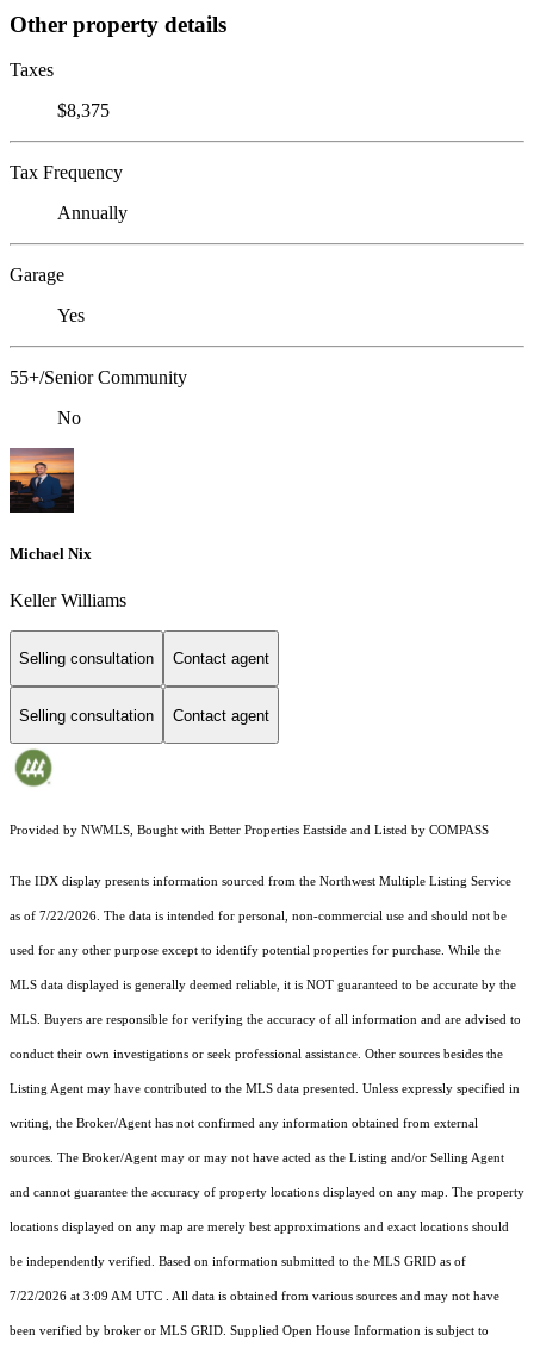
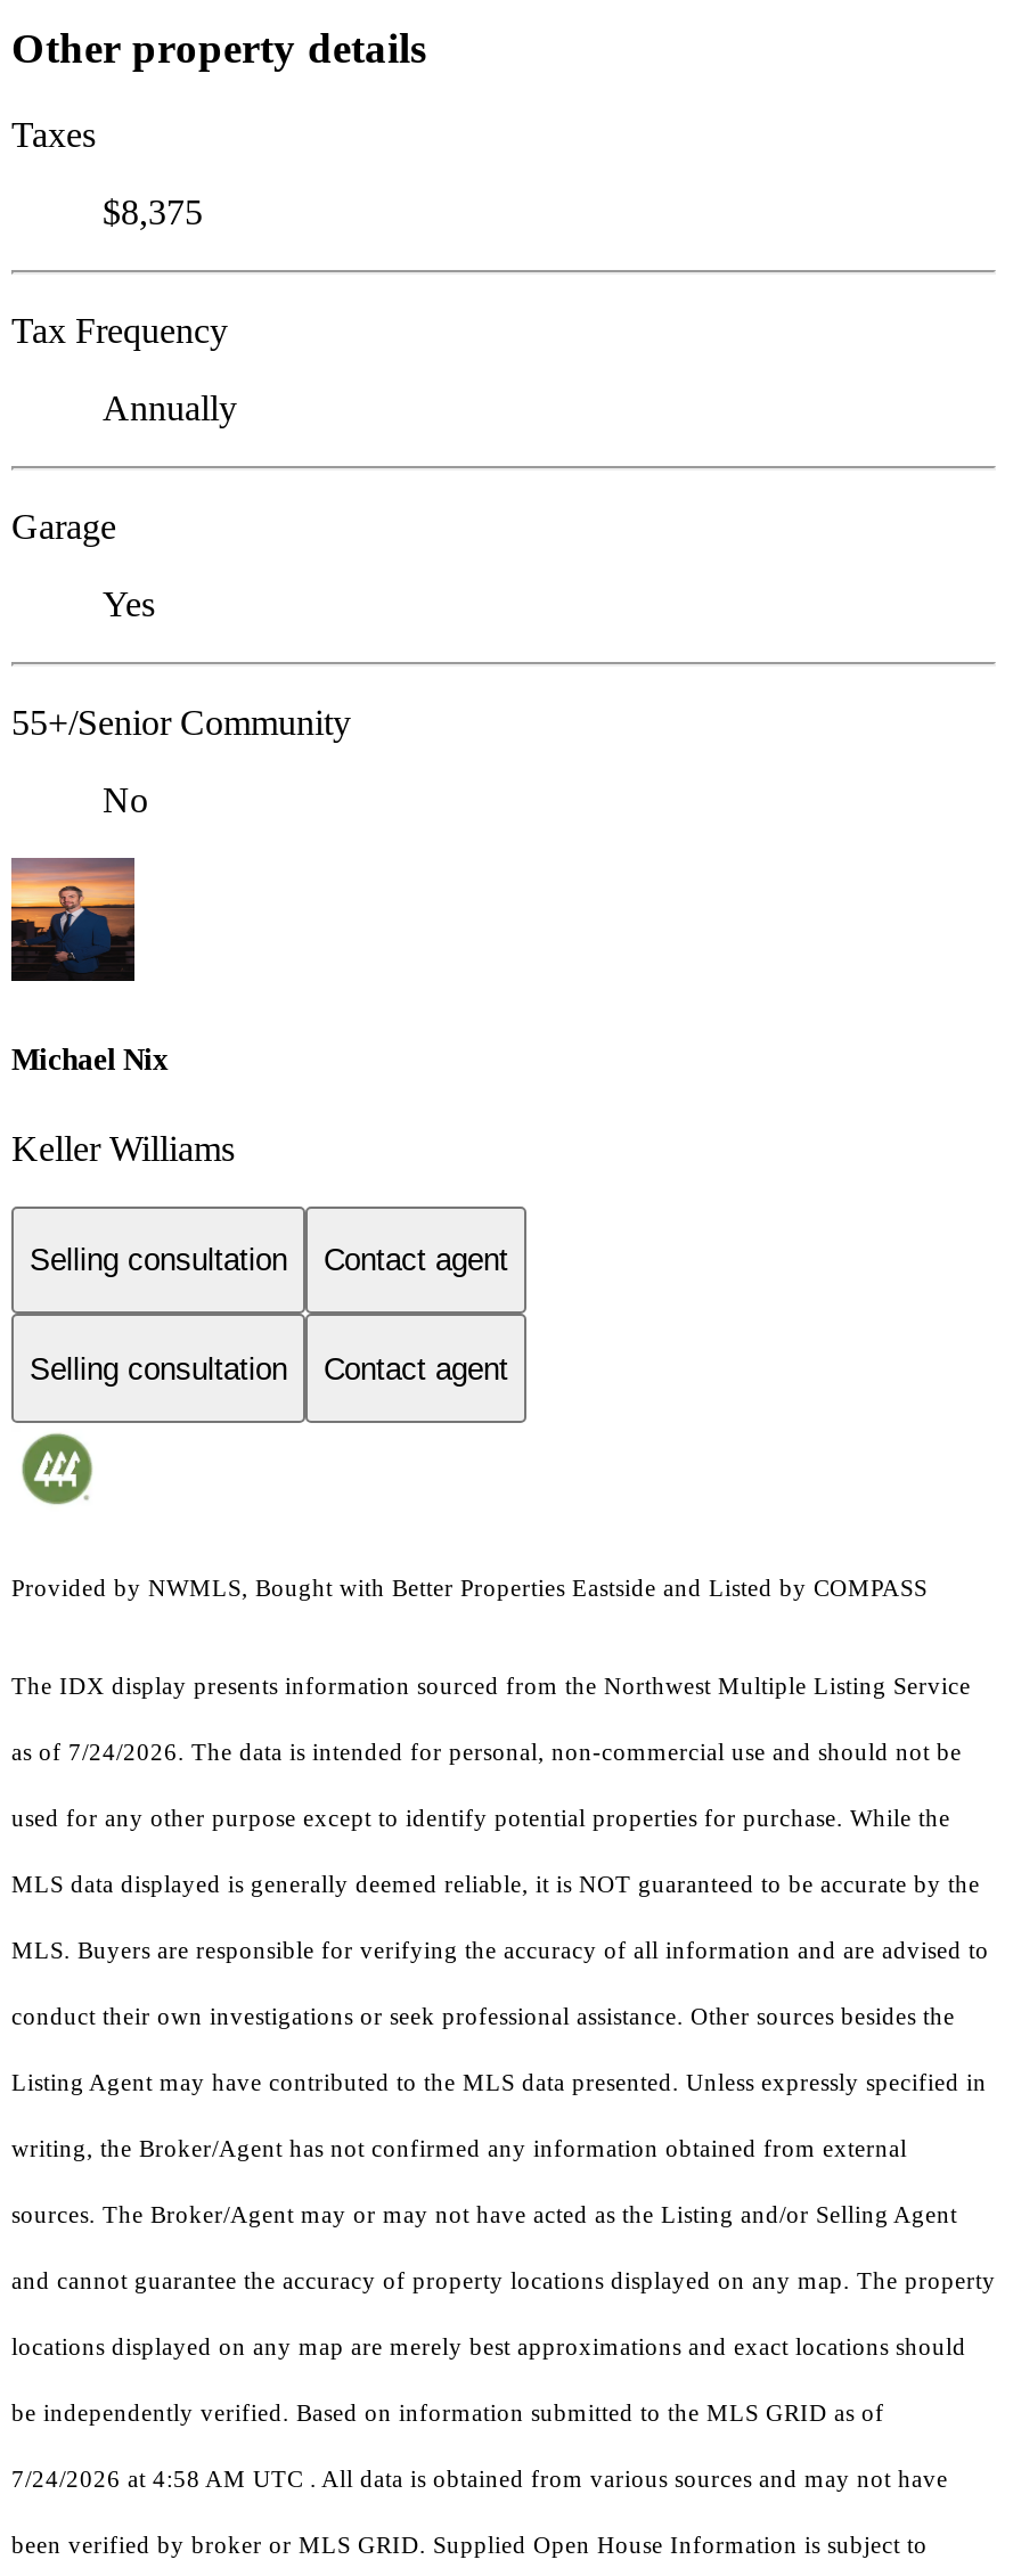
- as of 7/22/2026. The data is intended for personal, non-commercial use and should not be
+ as of 7/24/2026. The data is intended for personal, non-commercial use and should not be

- 7/22/2026 at 3:09 AM UTC. All data is obtained from various sources and may not have
+ 7/24/2026 at 4:58 AM UTC. All data is obtained from various sources and may not have
